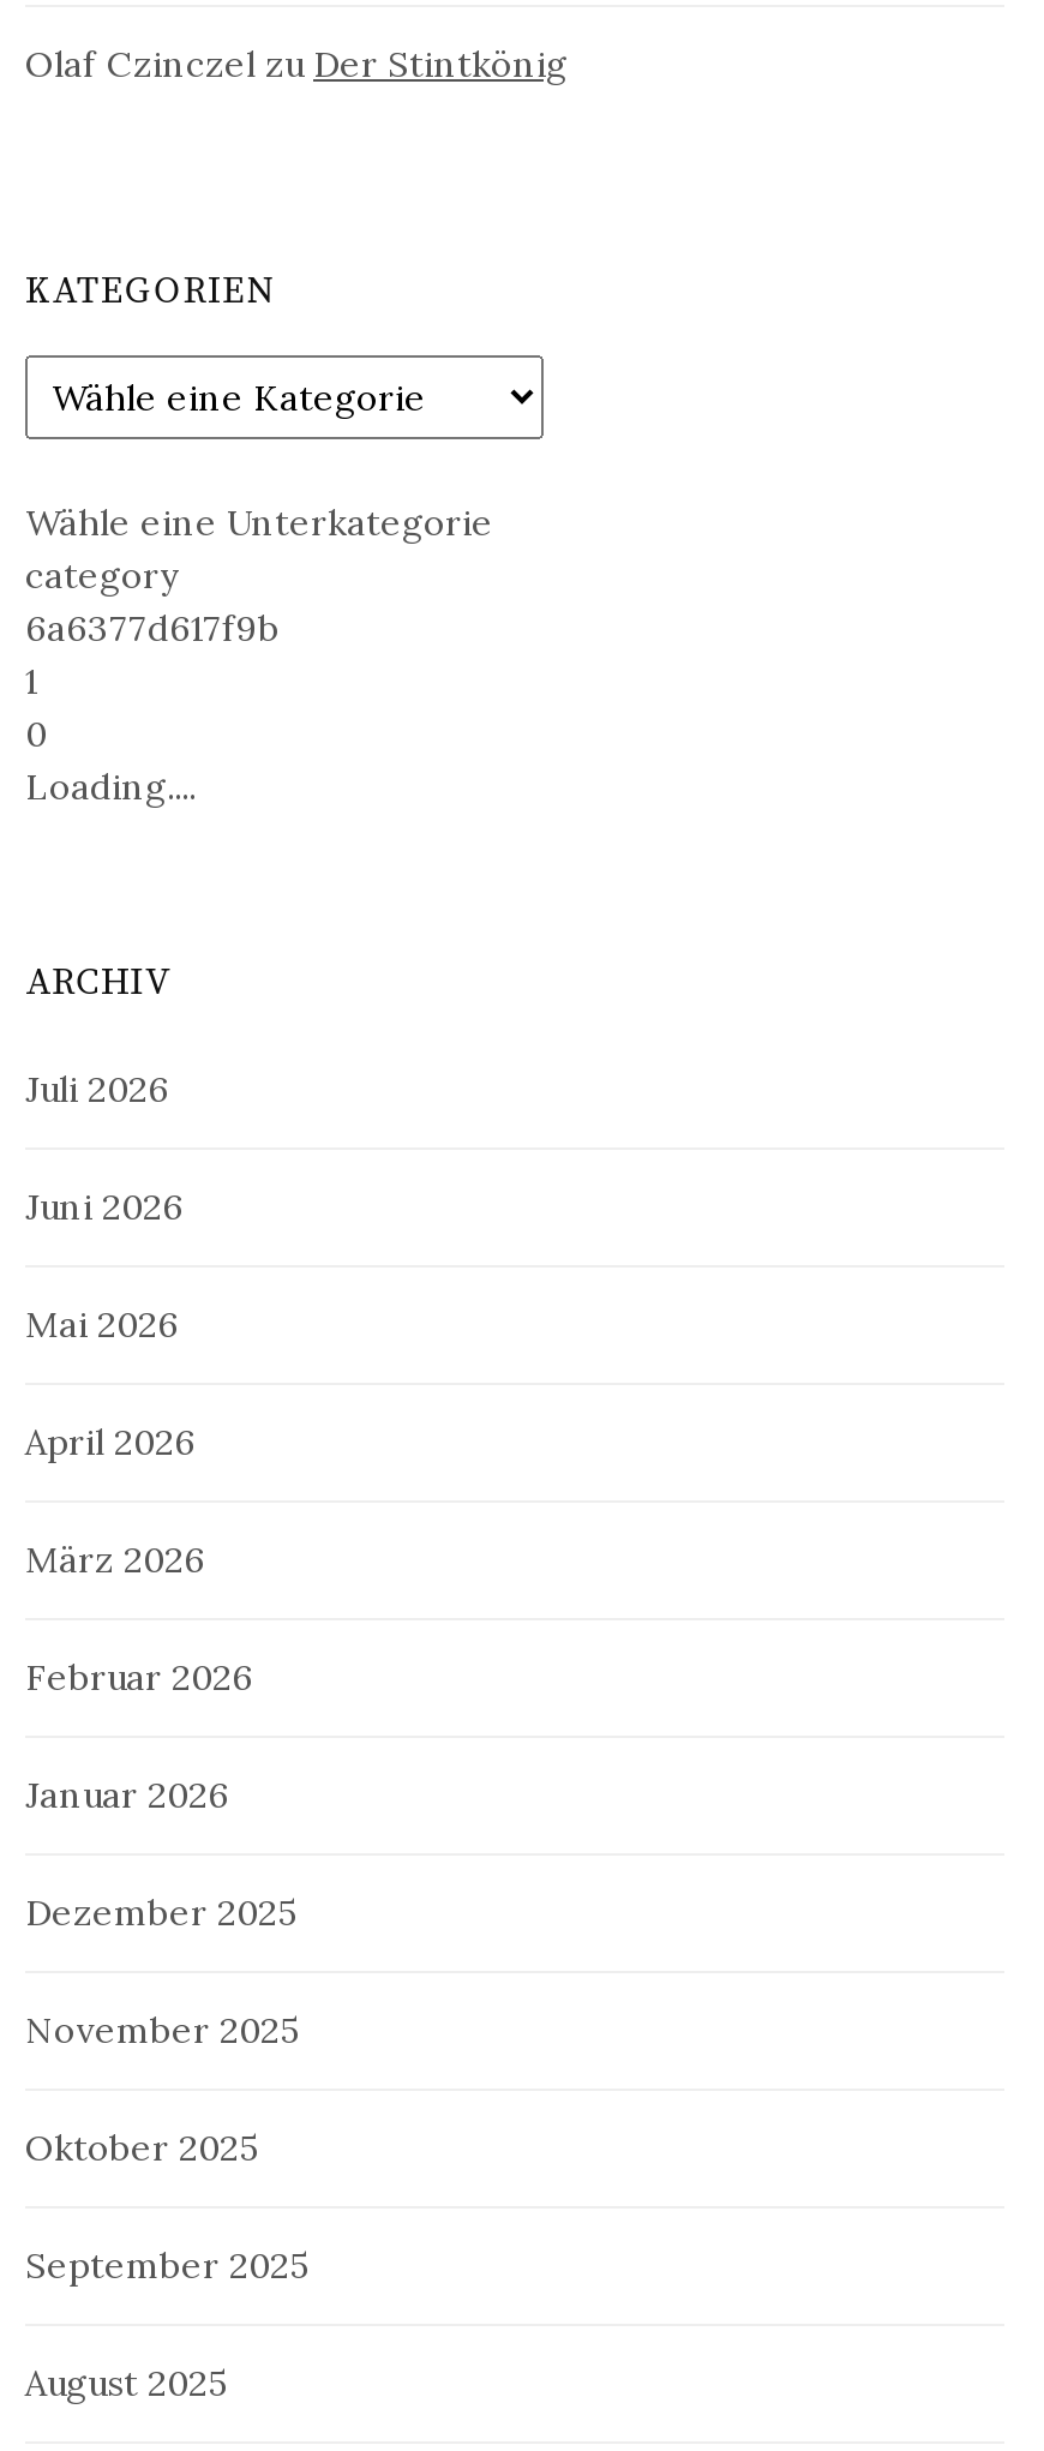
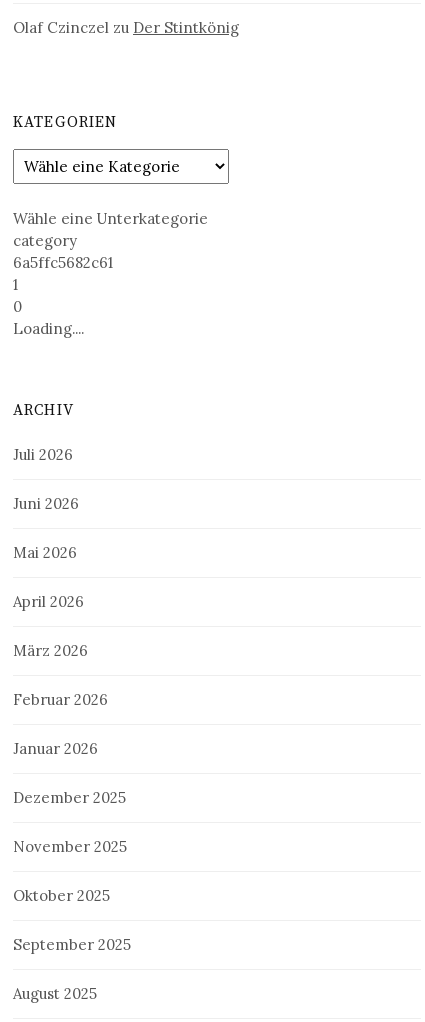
- 6a6377d617f9b
+ 6a5ffc5682c61
